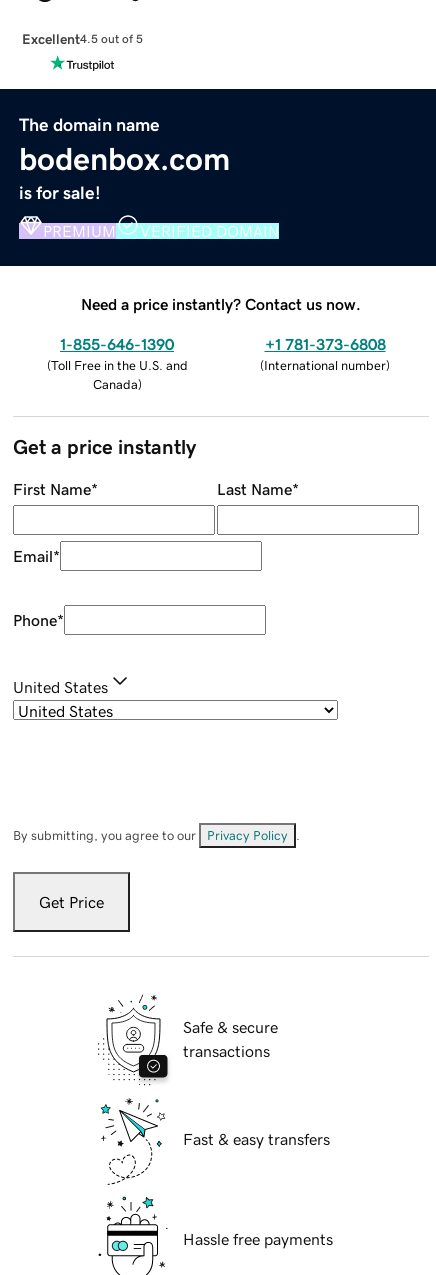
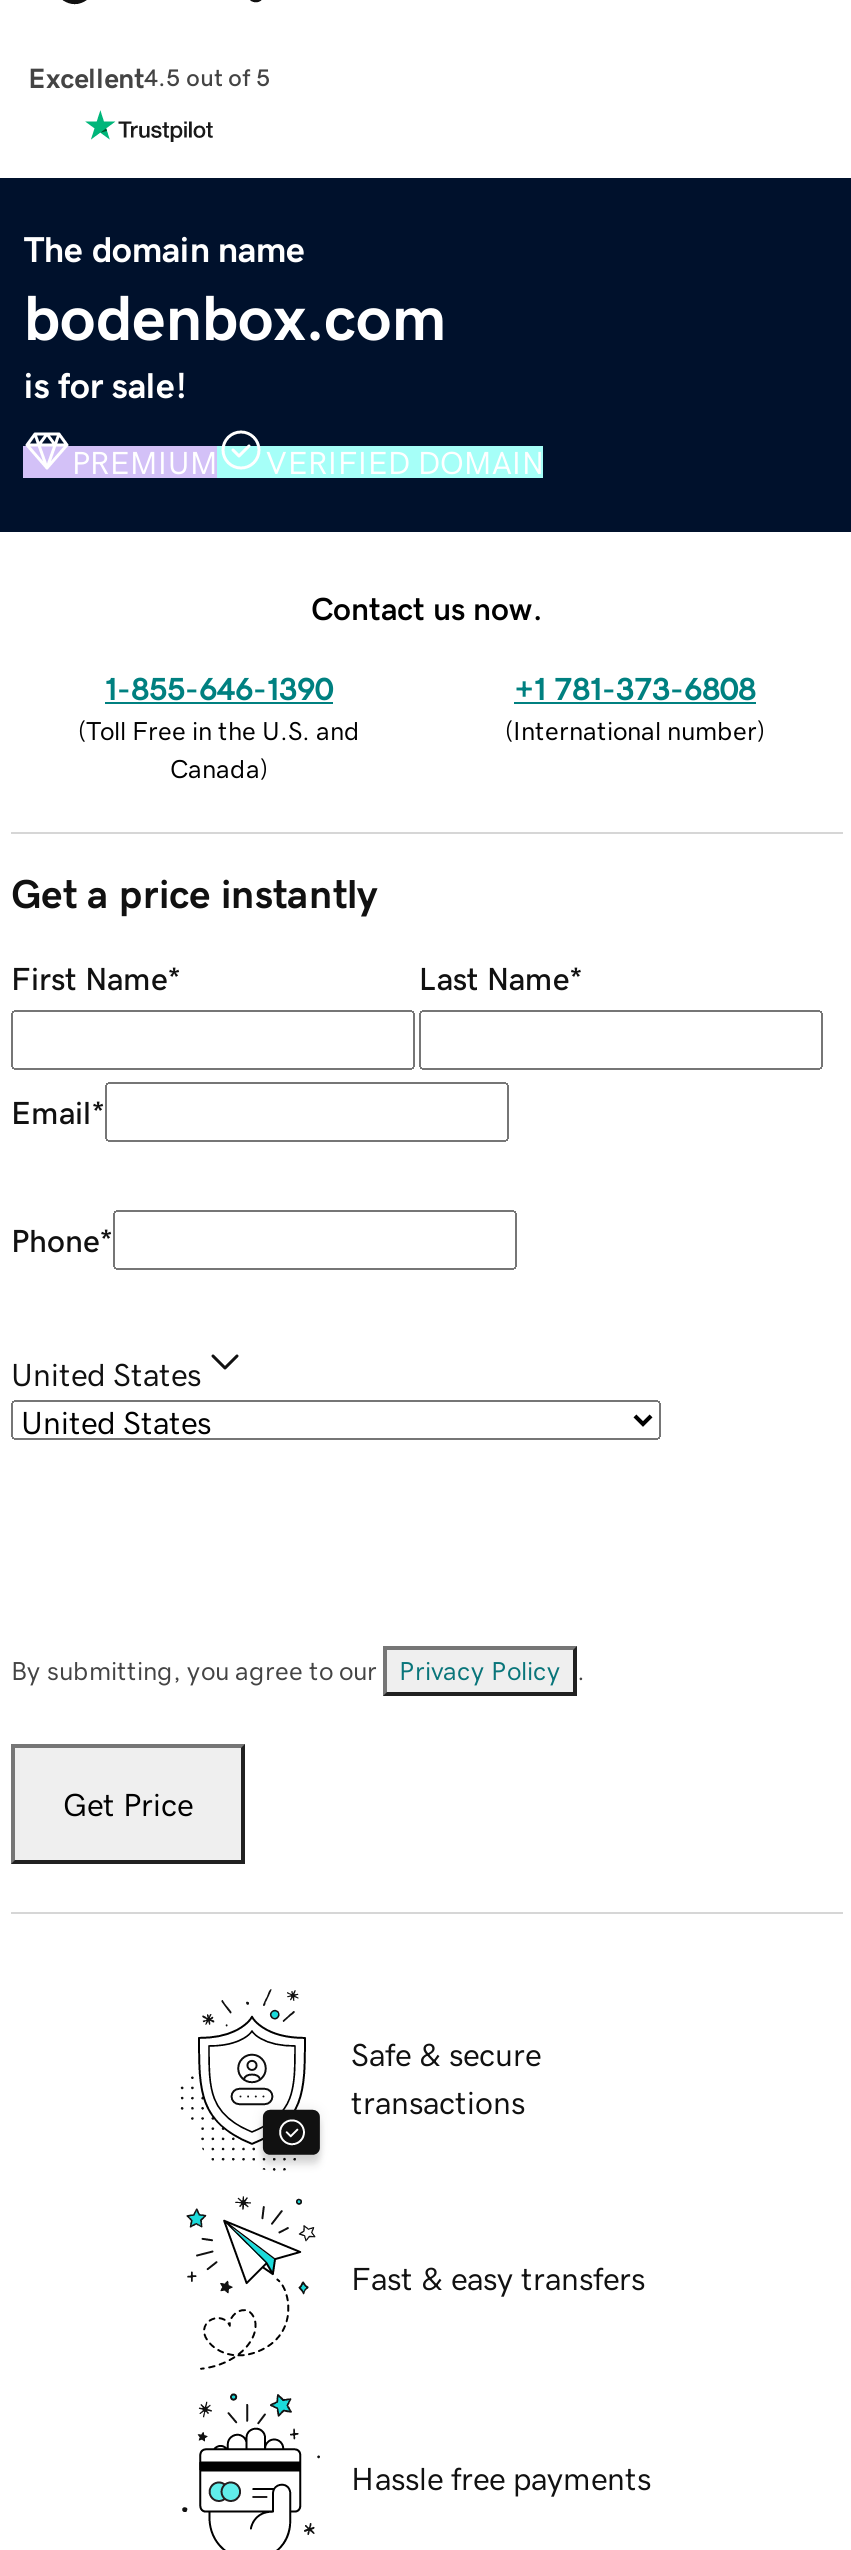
- Need a price instantly? Contact us now.
+ Contact us now.
